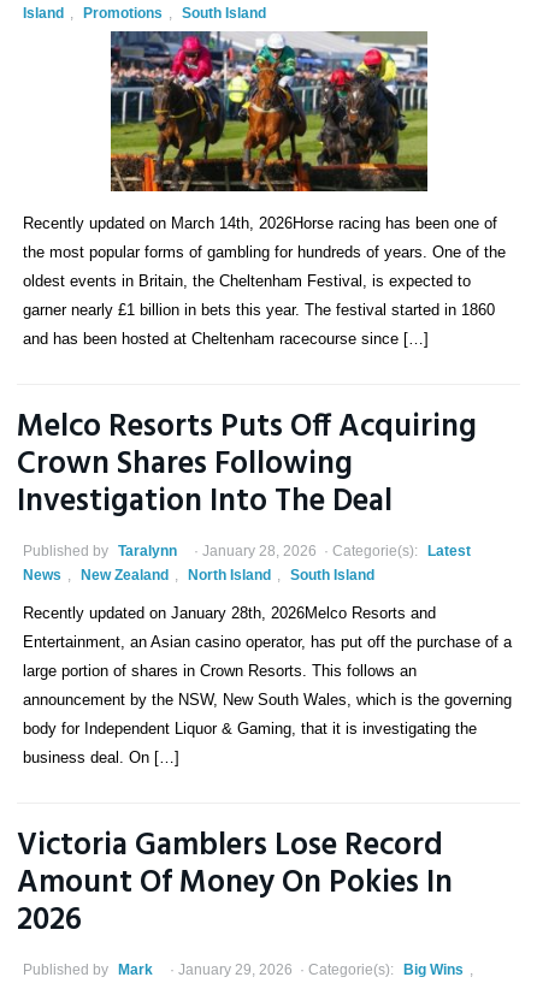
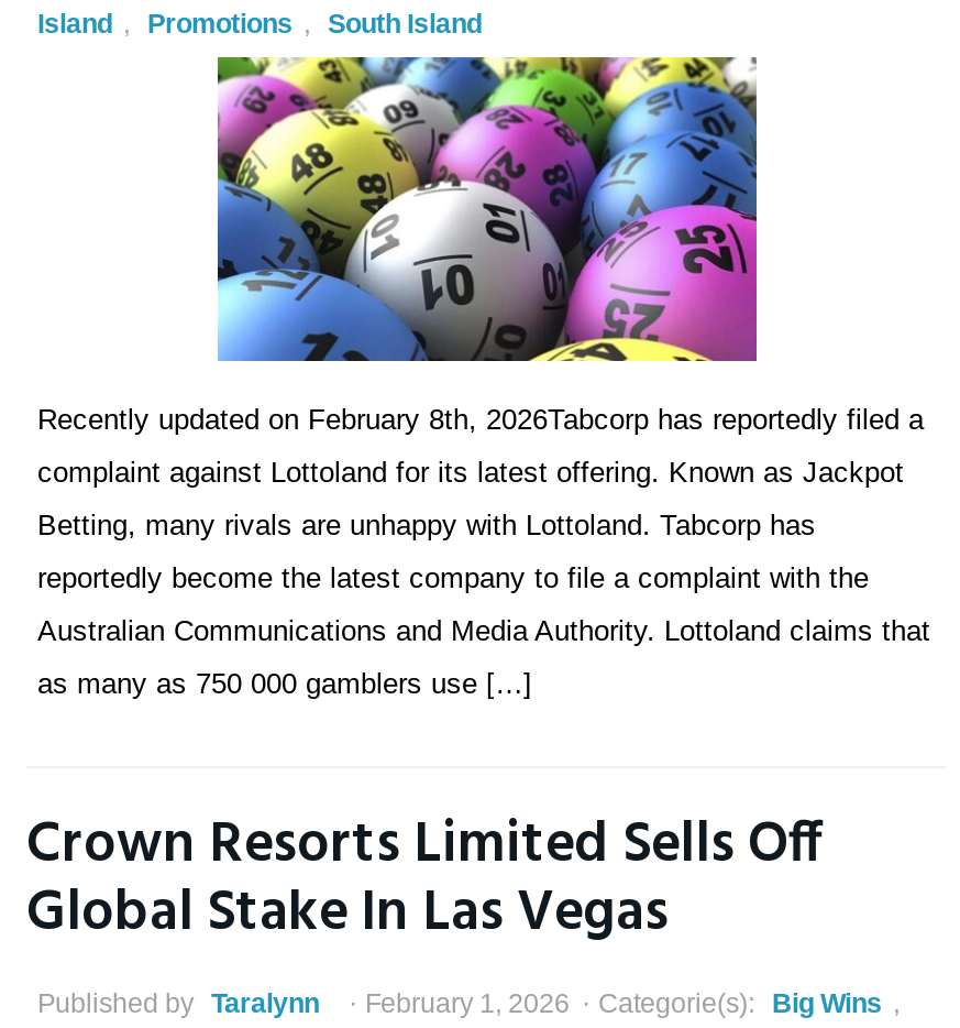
- [image]
- Recently updated on March 14th, 2026Horse racing has been one of
- the most popular forms of gambling for hundreds of years. One of the
- oldest events in Britain, the Cheltenham Festival, is expected to
- garner nearly £1 billion in bets this year. The festival started in 1860
- and has been hosted at Cheltenham racecourse since […]
- Melco Resorts Puts Off Acquiring
- Crown Shares Following
- Investigation Into The Deal
+ [image]
+ Recently updated on February 8th, 2026Tabcorp has reportedly filed a
+ complaint against Lottoland for its latest offering. Known as Jackpot
+ Betting, many rivals are unhappy with Lottoland. Tabcorp has
+ reportedly become the latest company to file a complaint with the
+ Australian Communications and Media Authority. Lottoland claims that
+ as many as 750 000 gamblers use […]
+ Crown Resorts Limited Sells Off
+ Global Stake In Las Vegas

- January 28, 2026
- Categorie(s): Latest
- News , New Zealand , North Island , South Island
- Recently updated on January 28th, 2026Melco Resorts and
- Entertainment, an Asian casino operator, has put off the purchase of a
- large portion of shares in Crown Resorts. This follows an
- announcement by the NSW, New South Wales, which is the governing
- body for Independent Liquor & Gaming, that it is investigating the
- business deal. On […]
- Victoria Gamblers Lose Record
- Amount Of Money On Pokies In
- 2026
- Published by Mark
- January 29, 2026
+ February 1, 2026
